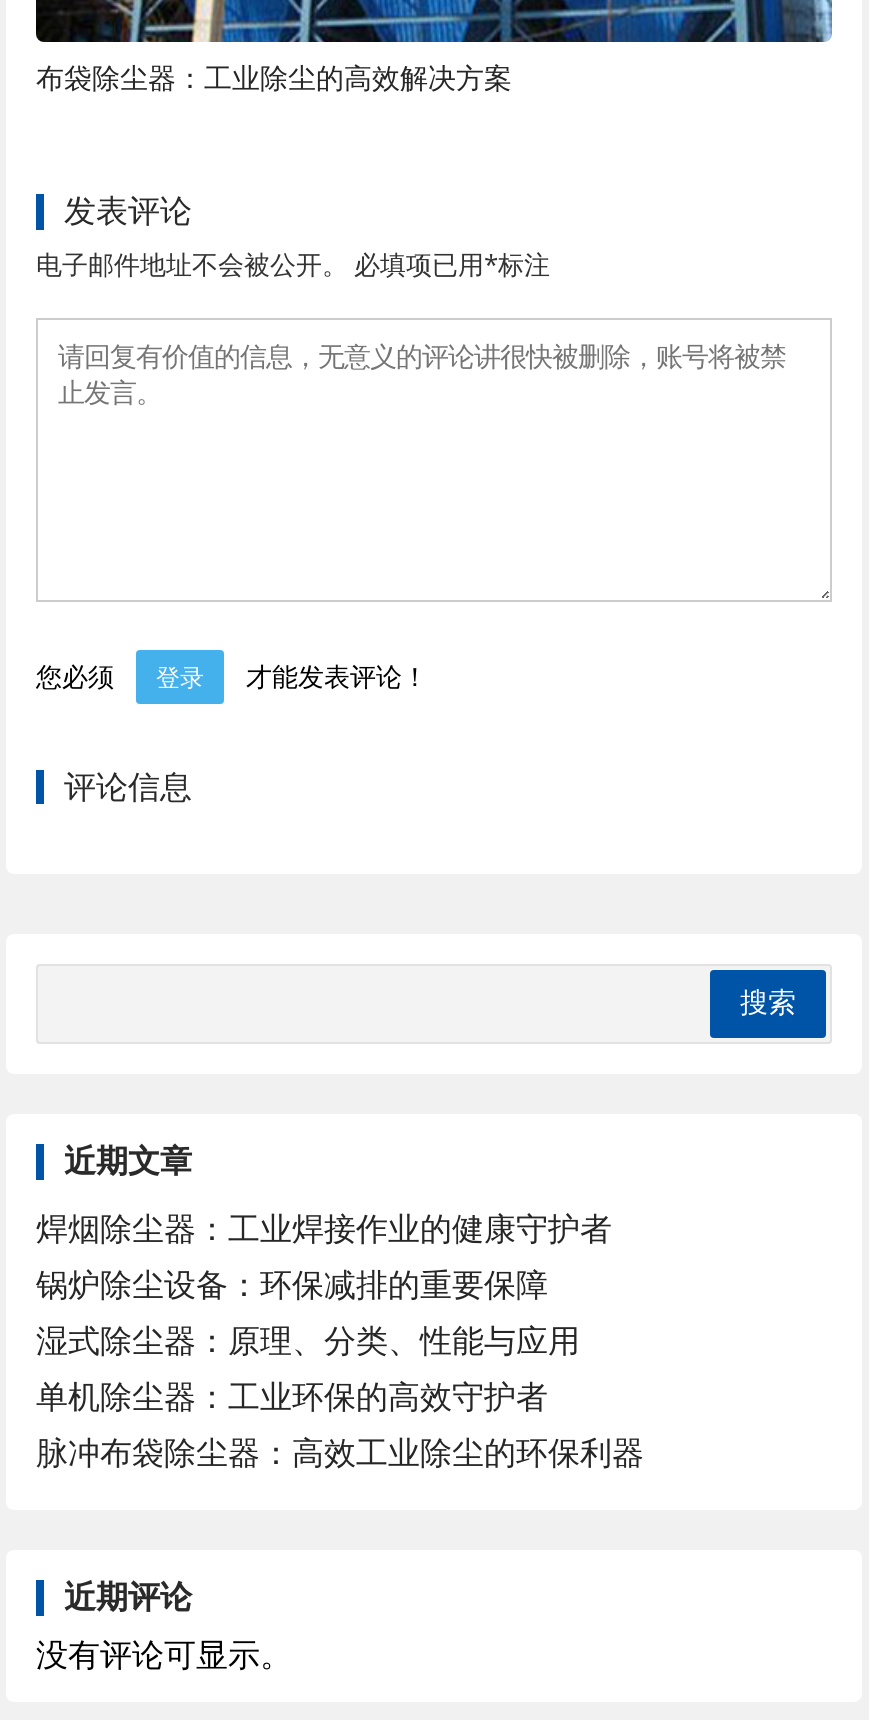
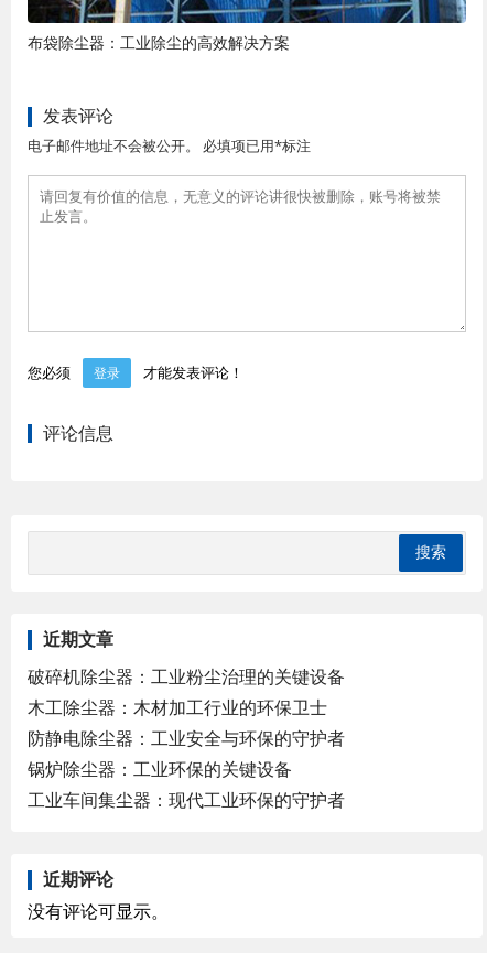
- 焊烟除尘器：工业焊接作业的健康守护者
- 锅炉除尘设备：环保减排的重要保障
- 湿式除尘器：原理、分类、性能与应用
- 单机除尘器：工业环保的高效守护者
- 脉冲布袋除尘器：高效工业除尘的环保利器
+ 破碎机除尘器：工业粉尘治理的关键设备
+ 木工除尘器：木材加工行业的环保卫士
+ 防静电除尘器：工业安全与环保的守护者
+ 锅炉除尘器：工业环保的关键设备
+ 工业车间集尘器：现代工业环保的守护者
